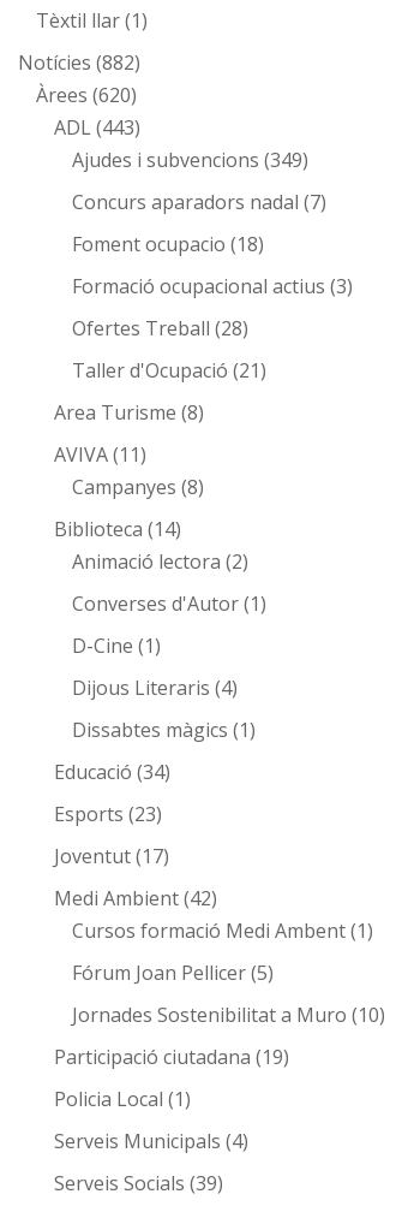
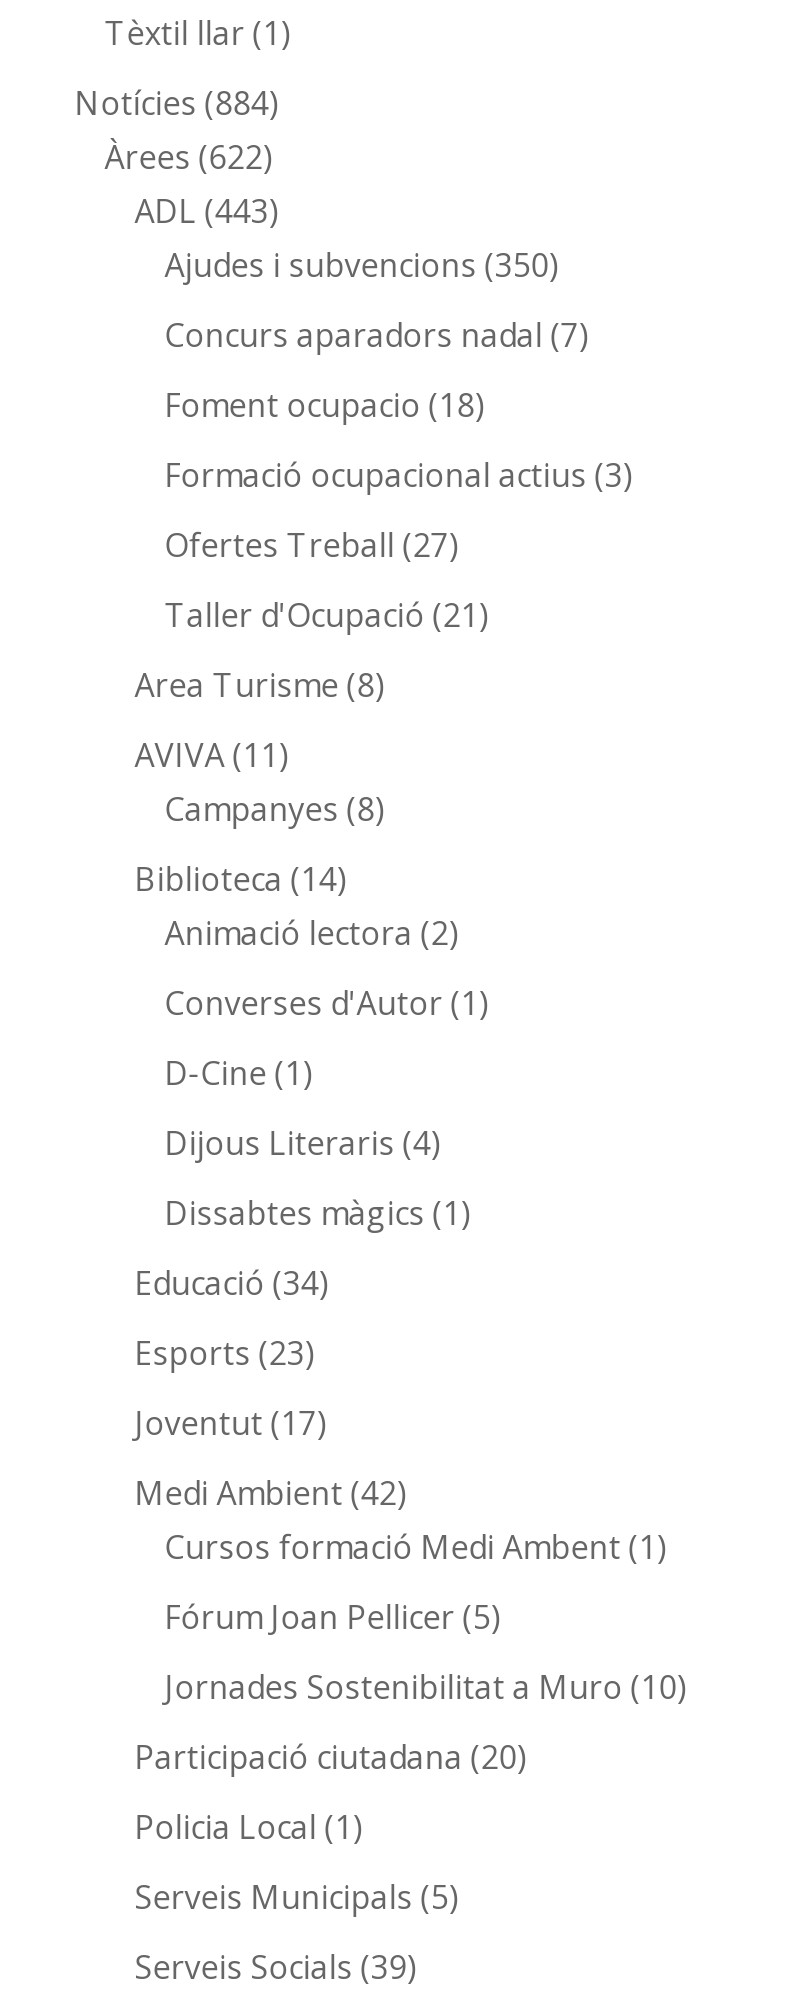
- Notícies (882)
+ Notícies (884)

- Àrees (620)
+ Àrees (622)

- Ajudes i subvencions (349)
+ Ajudes i subvencions (350)

- Ofertes Treball (28)
+ Ofertes Treball (27)

- Participació ciutadana (19)
+ Participació ciutadana (20)

- Serveis Municipals (4)
+ Serveis Municipals (5)
